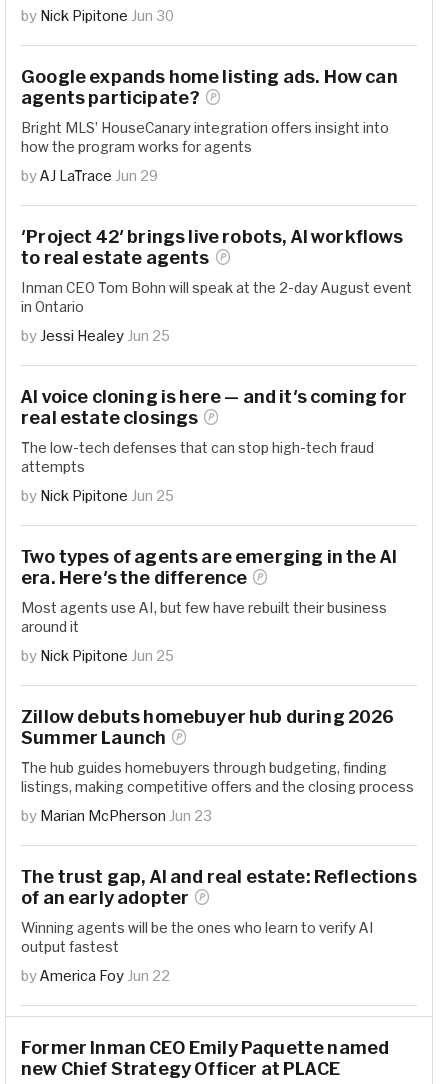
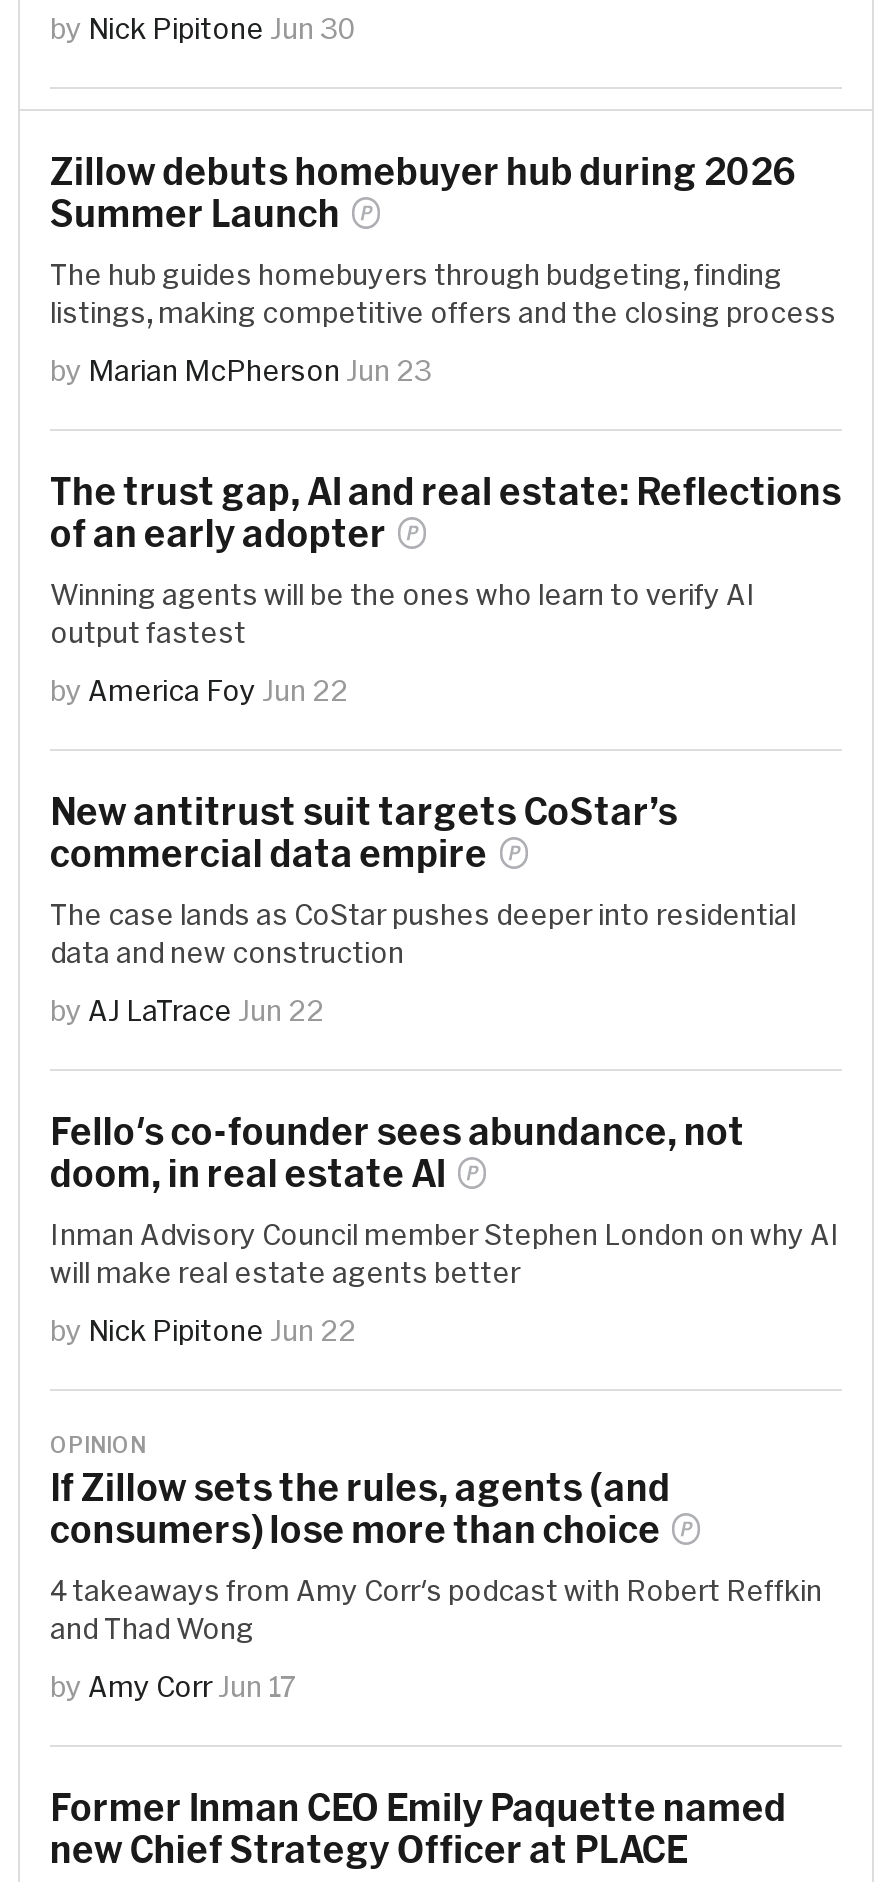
- Google expands home listing ads. How can
- agents participate?
- Bright MLS’ HouseCanary integration offers insight into
- how the program works for agents
- by AJ LaTrace Jun 29
- 'Project 42' brings live robots, AI workflows
- to real estate agents
- Inman CEO Tom Bohn will speak at the 2-day August event
- in Ontario
- by Jessi Healey Jun 25
- AI voice cloning is here — and it's coming for
- real estate closings
- The low-tech defenses that can stop high-tech fraud
- attempts
- by Nick Pipitone Jun 25
- Two types of agents are emerging in the AI
- era. Here's thedifference
- Most agents use AI, but few have rebuilt their business
- around it
- by Nick Pipitone Jun 25

moved up: Zillow debuts homebuyer hub during 2026 | Summer Launch | The hub guides homebuyers through budgeting, finding | ... | output fastest | by America Foy Jun 22

+ New antitrust suit targets CoStar’s
+ commercial data empire
+ The case lands as CoStar pushes deeper into residential
+ data and new construction
+ by AJ LaTrace Jun 22
+ Fello's co-founder sees abundance, not
+ doom, in real estate AI
+ Inman Advisory Council member Stephen London on why AI
+ will make real estate agents better
+ by Nick Pipitone Jun 22
+ OPINION
+ If Zillow sets the rules, agents (and
+ consumers) lose more than choice
+ 4 takeaways from Amy Corr's podcast with Robert Reffkin
+ and Thad Wong
+ by Amy Corr Jun 17
